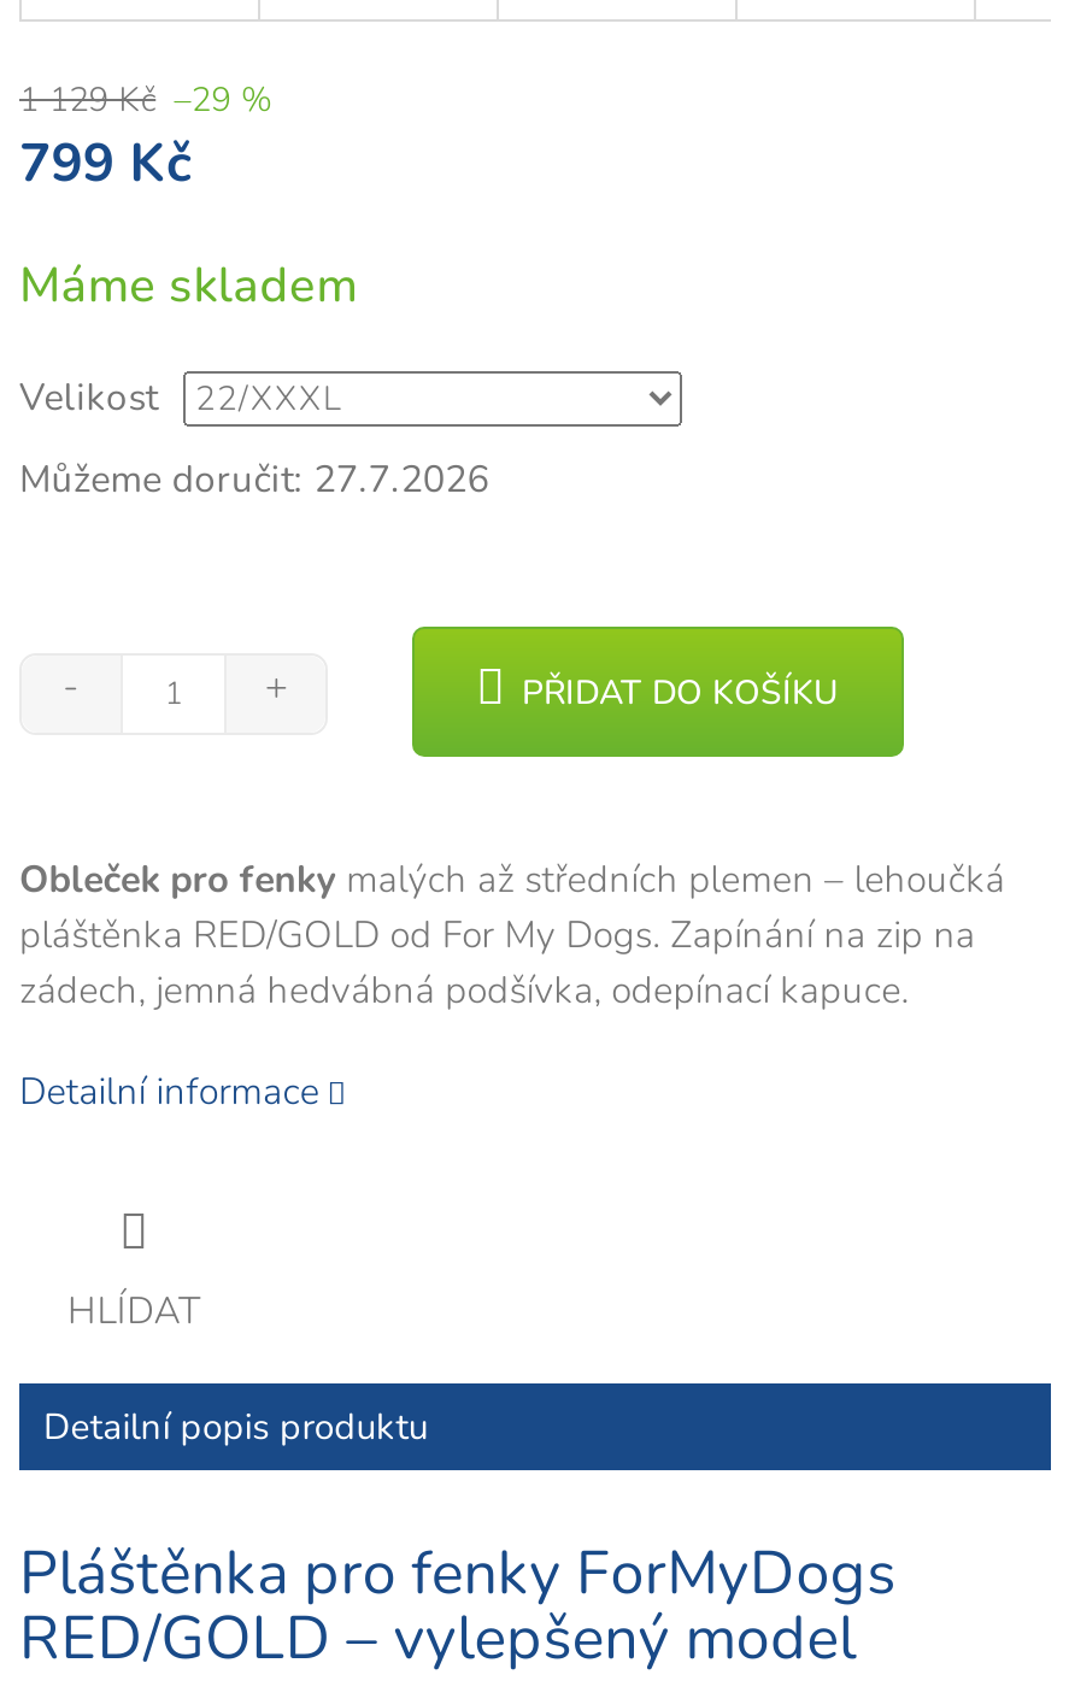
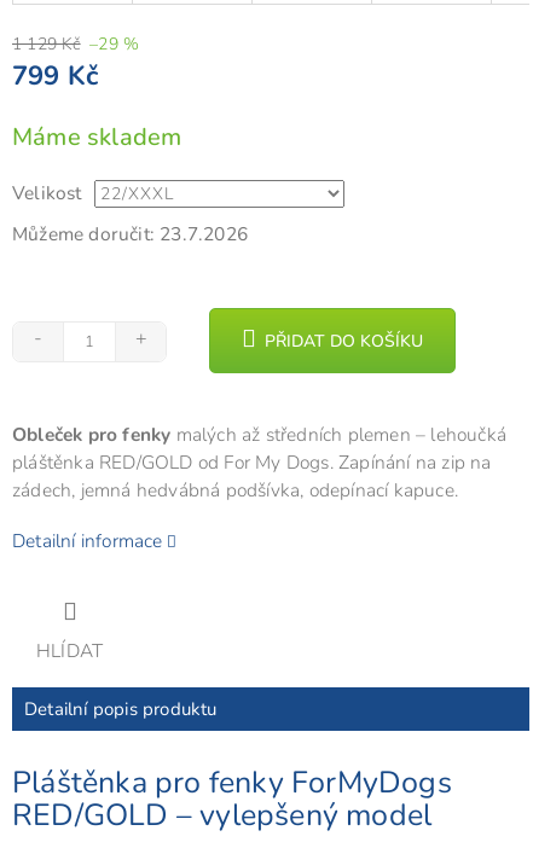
- Můžeme doručit: 27.7.2026
+ Můžeme doručit: 23.7.2026
